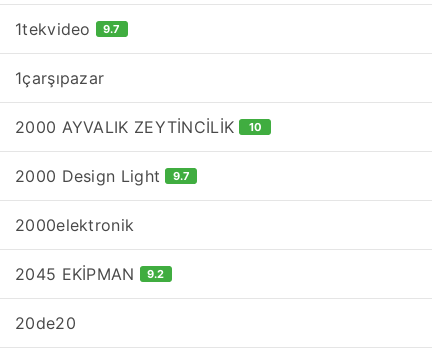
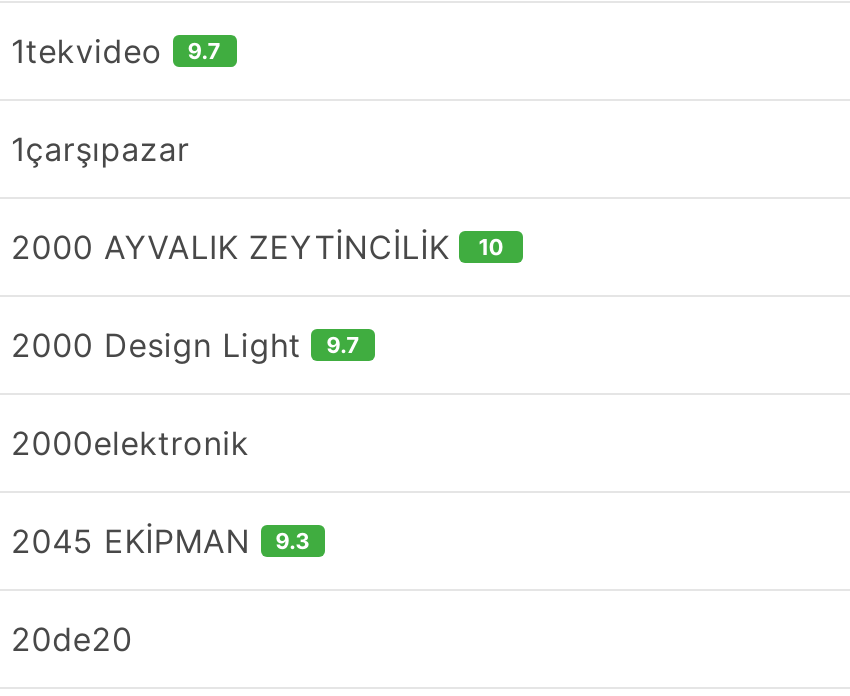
- 2045 EKİPMAN 9.2
+ 2045 EKİPMAN 9.3
